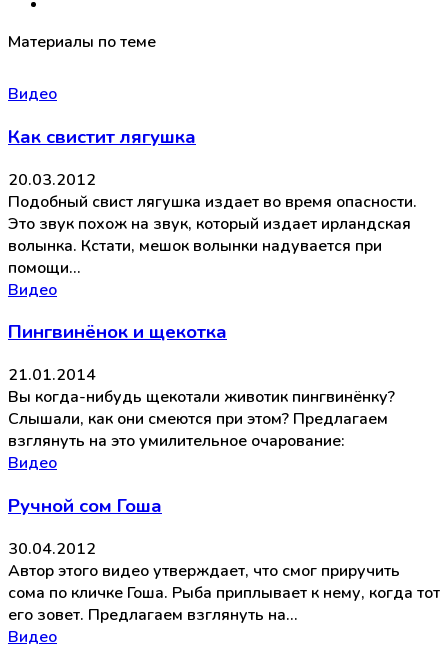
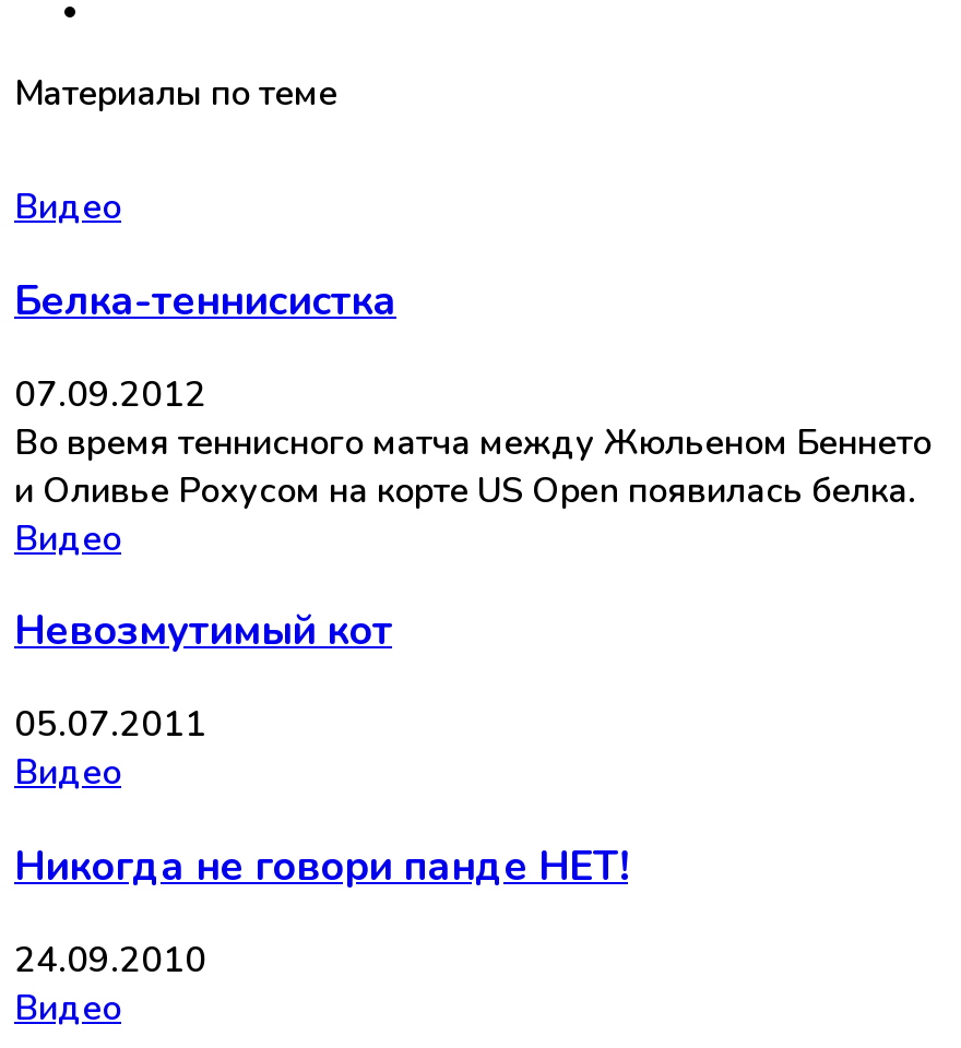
- Как свистит лягушка
+ Белка-теннисистка

- 20.03.2012
- Подобный свист лягушка издает во время опасности.
- Это звук похож на звук, который издает ирландская
- волынка. Кстати, мешок волынки надувается при
- помощи…
+ 07.09.2012
+ Во время теннисного матча между Жюльеном Беннето
+ и Оливье Рохусом на корте US Open появилась белка.

- Пингвинёнок и щекотка
+ Невозмутимый кот

- 21.01.2014
- Вы когда-нибудь щекотали животик пингвинёнку?
- Слышали, как они смеются при этом? Предлагаем
- взглянуть на это умилительное очарование:
+ 05.07.2011

- Ручной сом Гоша
+ Никогда не говори панде НЕТ!

- 30.04.2012
- Автор этого видео утверждает, что смог приручить
- сома по кличке Гоша. Рыба приплывает к нему, когда тот
- его зовет. Предлагаем взглянуть на…
+ 24.09.2010
